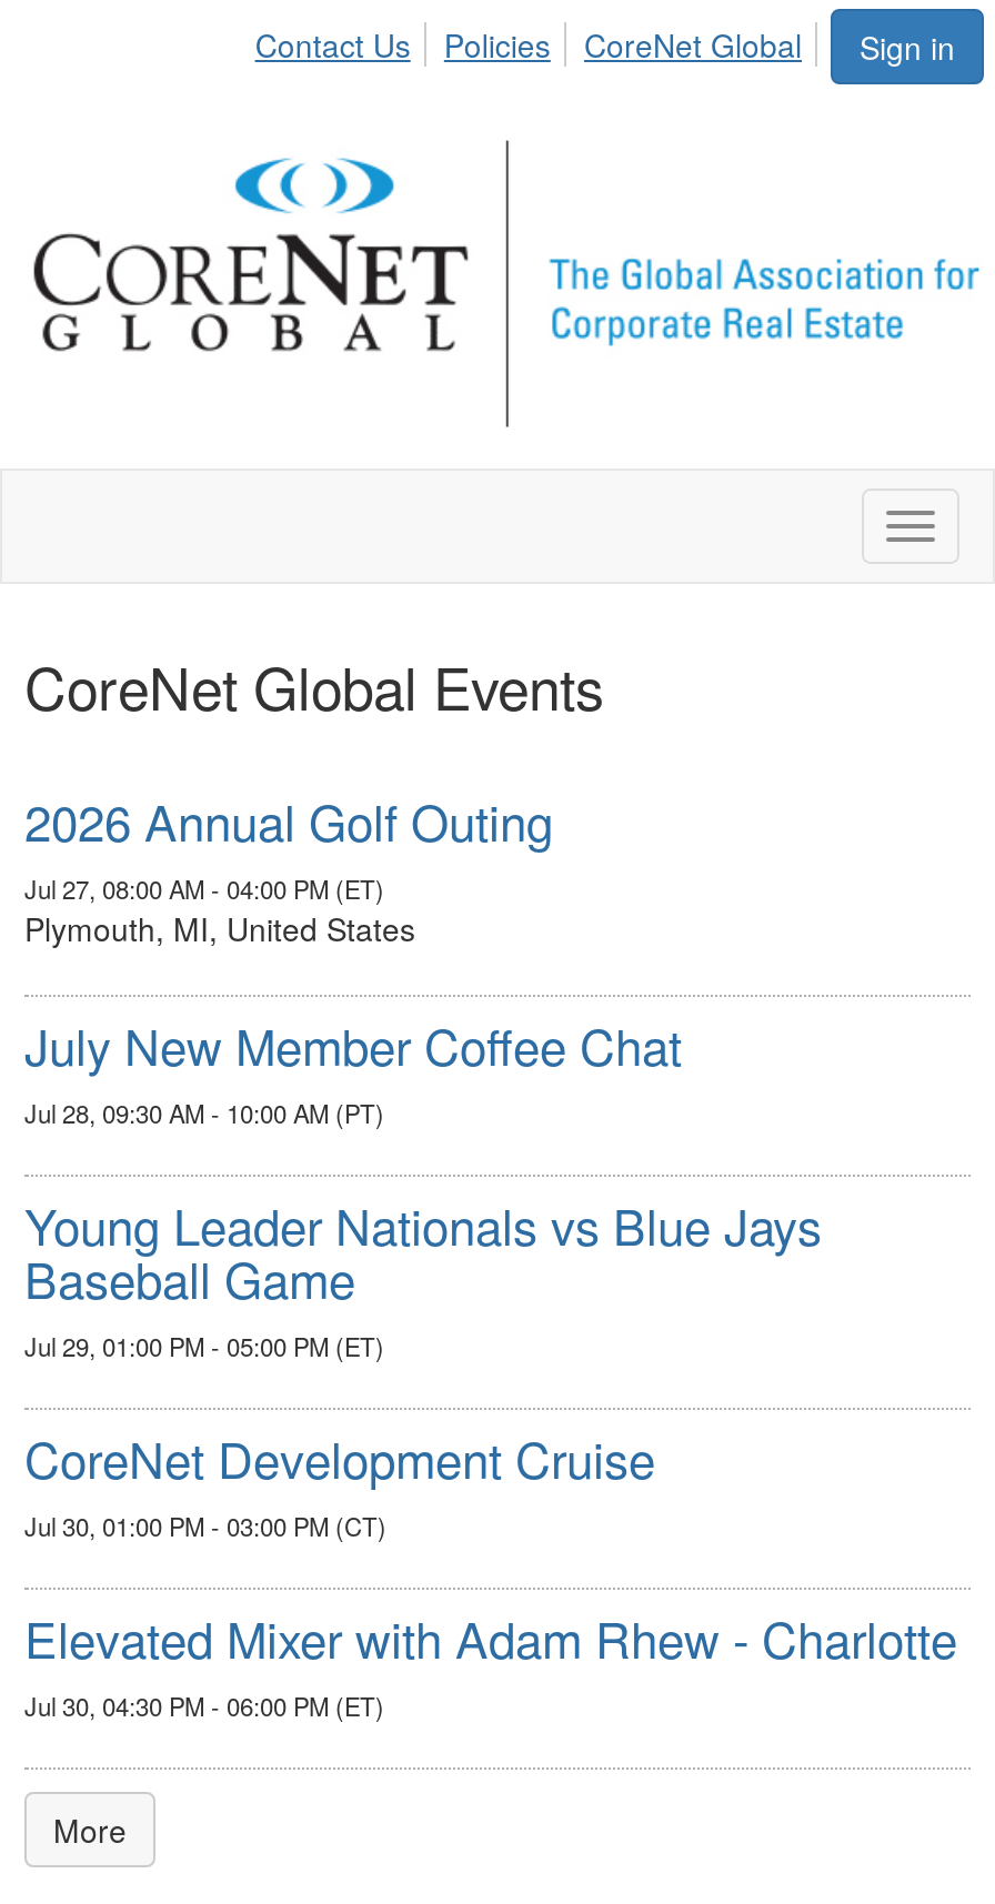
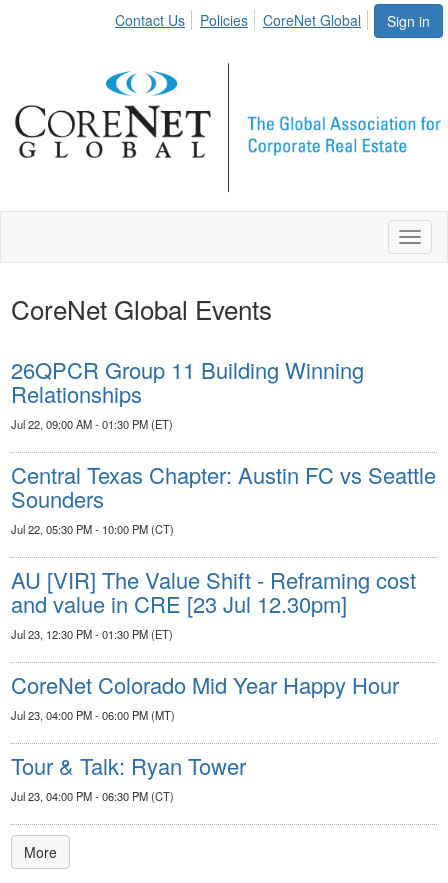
- 2026 Annual Golf Outing
- Jul 27, 08:00 AM - 04:00 PM (ET)
- Plymouth, MI, United States
+ 26QPCR Group 11 Building Winning
+ Relationships
+ Jul 22, 09:00 AM - 01:30 PM (ET)

- July New Member Coffee Chat
- Jul 28, 09:30 AM - 10:00 AM (PT)
+ Central Texas Chapter: Austin FC vs Seattle
+ Sounders
+ Jul 22, 05:30 PM - 10:00 PM (CT)

- Young Leader Nationals vs Blue Jays
- Baseball Game
- Jul 29, 01:00 PM - 05:00 PM (ET)
+ AU [VIR] The Value Shift - Reframing cost
+ and value in CRE [23 Jul 12.30pm]
+ Jul 23, 12:30 PM - 01:30 PM (ET)

- CoreNet Development Cruise
- Jul 30, 01:00 PM - 03:00 PM (CT)
+ CoreNet Colorado Mid Year Happy Hour
+ Jul 23, 04:00 PM - 06:00 PM (MT)

- Elevated Mixer with Adam Rhew - Charlotte
- Jul 30, 04:30 PM - 06:00 PM (ET)
+ Tour & Talk: Ryan Tower
+ Jul 23, 04:00 PM - 06:30 PM (CT)
